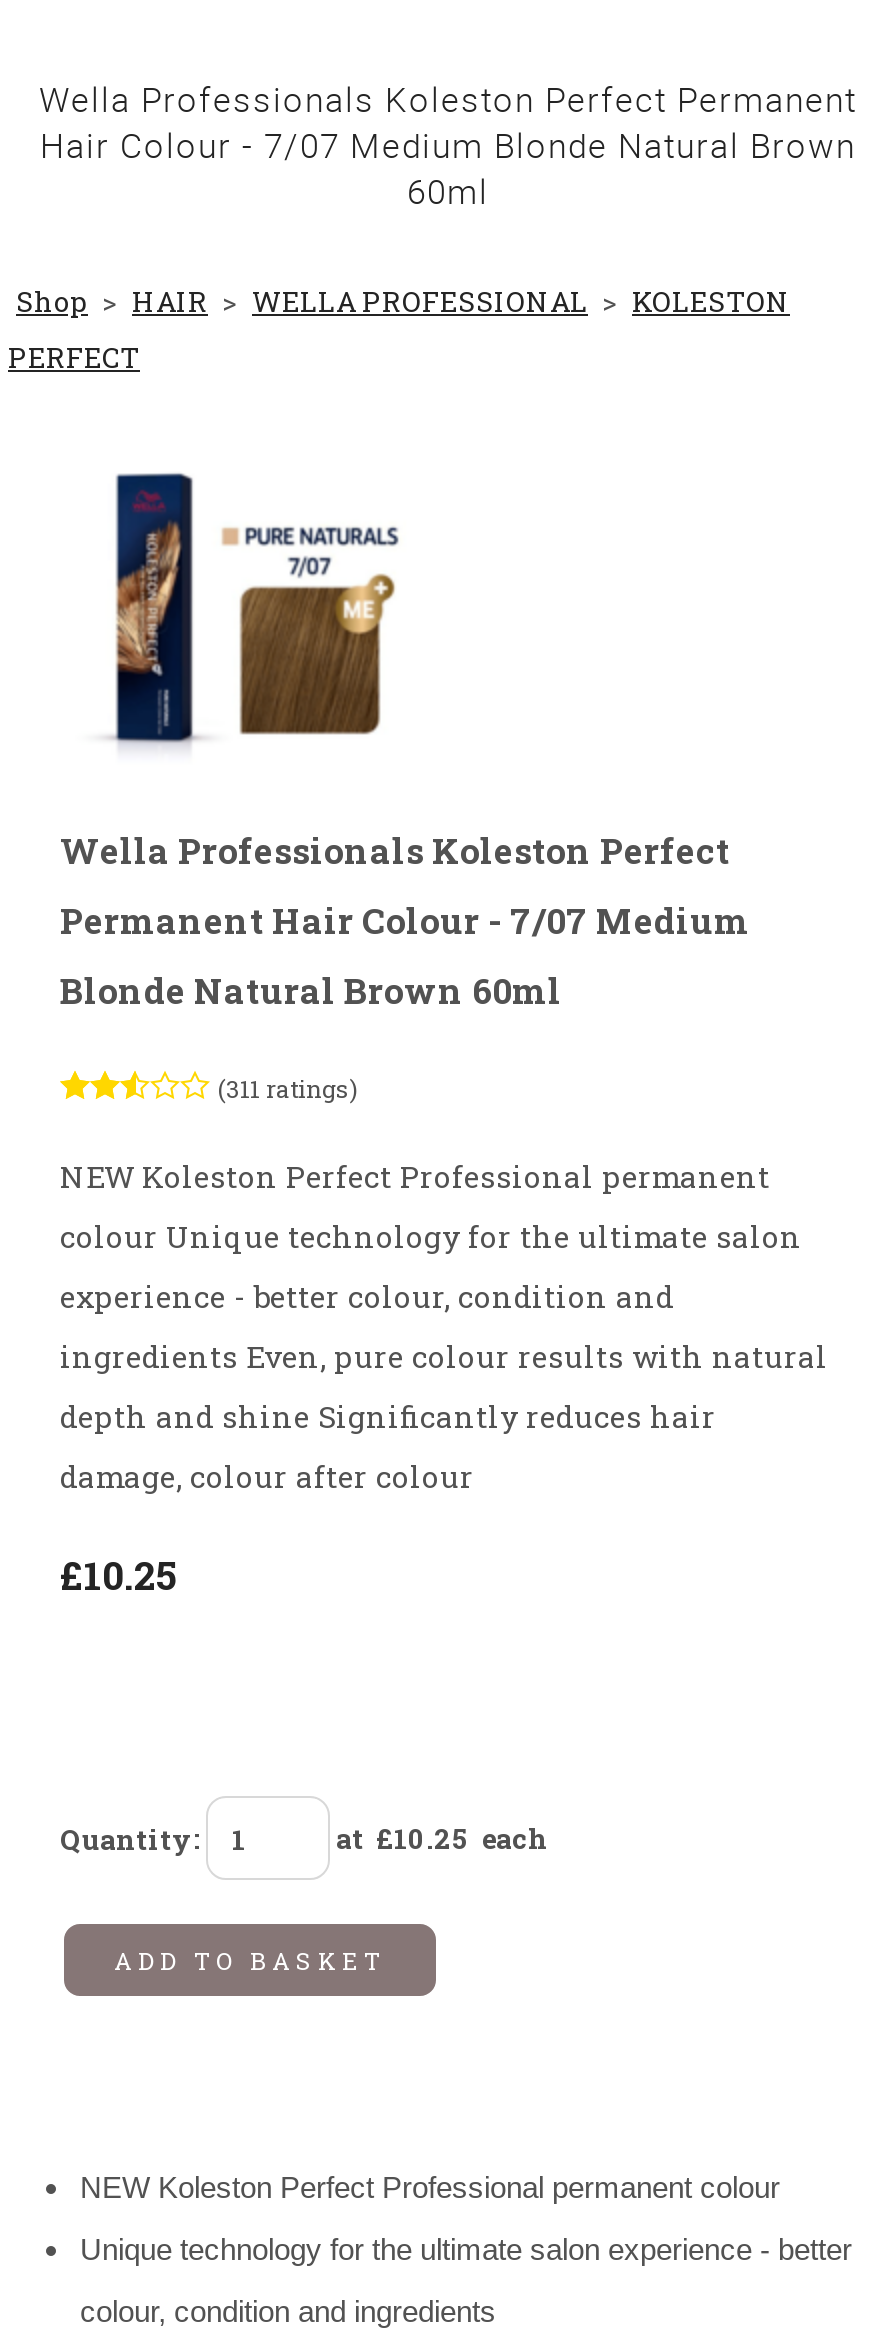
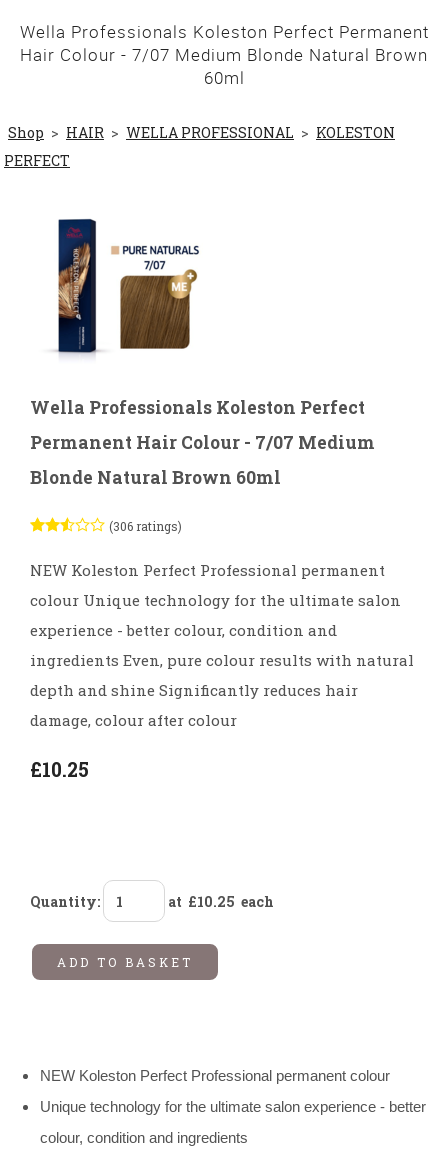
- (311 ratings)
+ (306 ratings)
